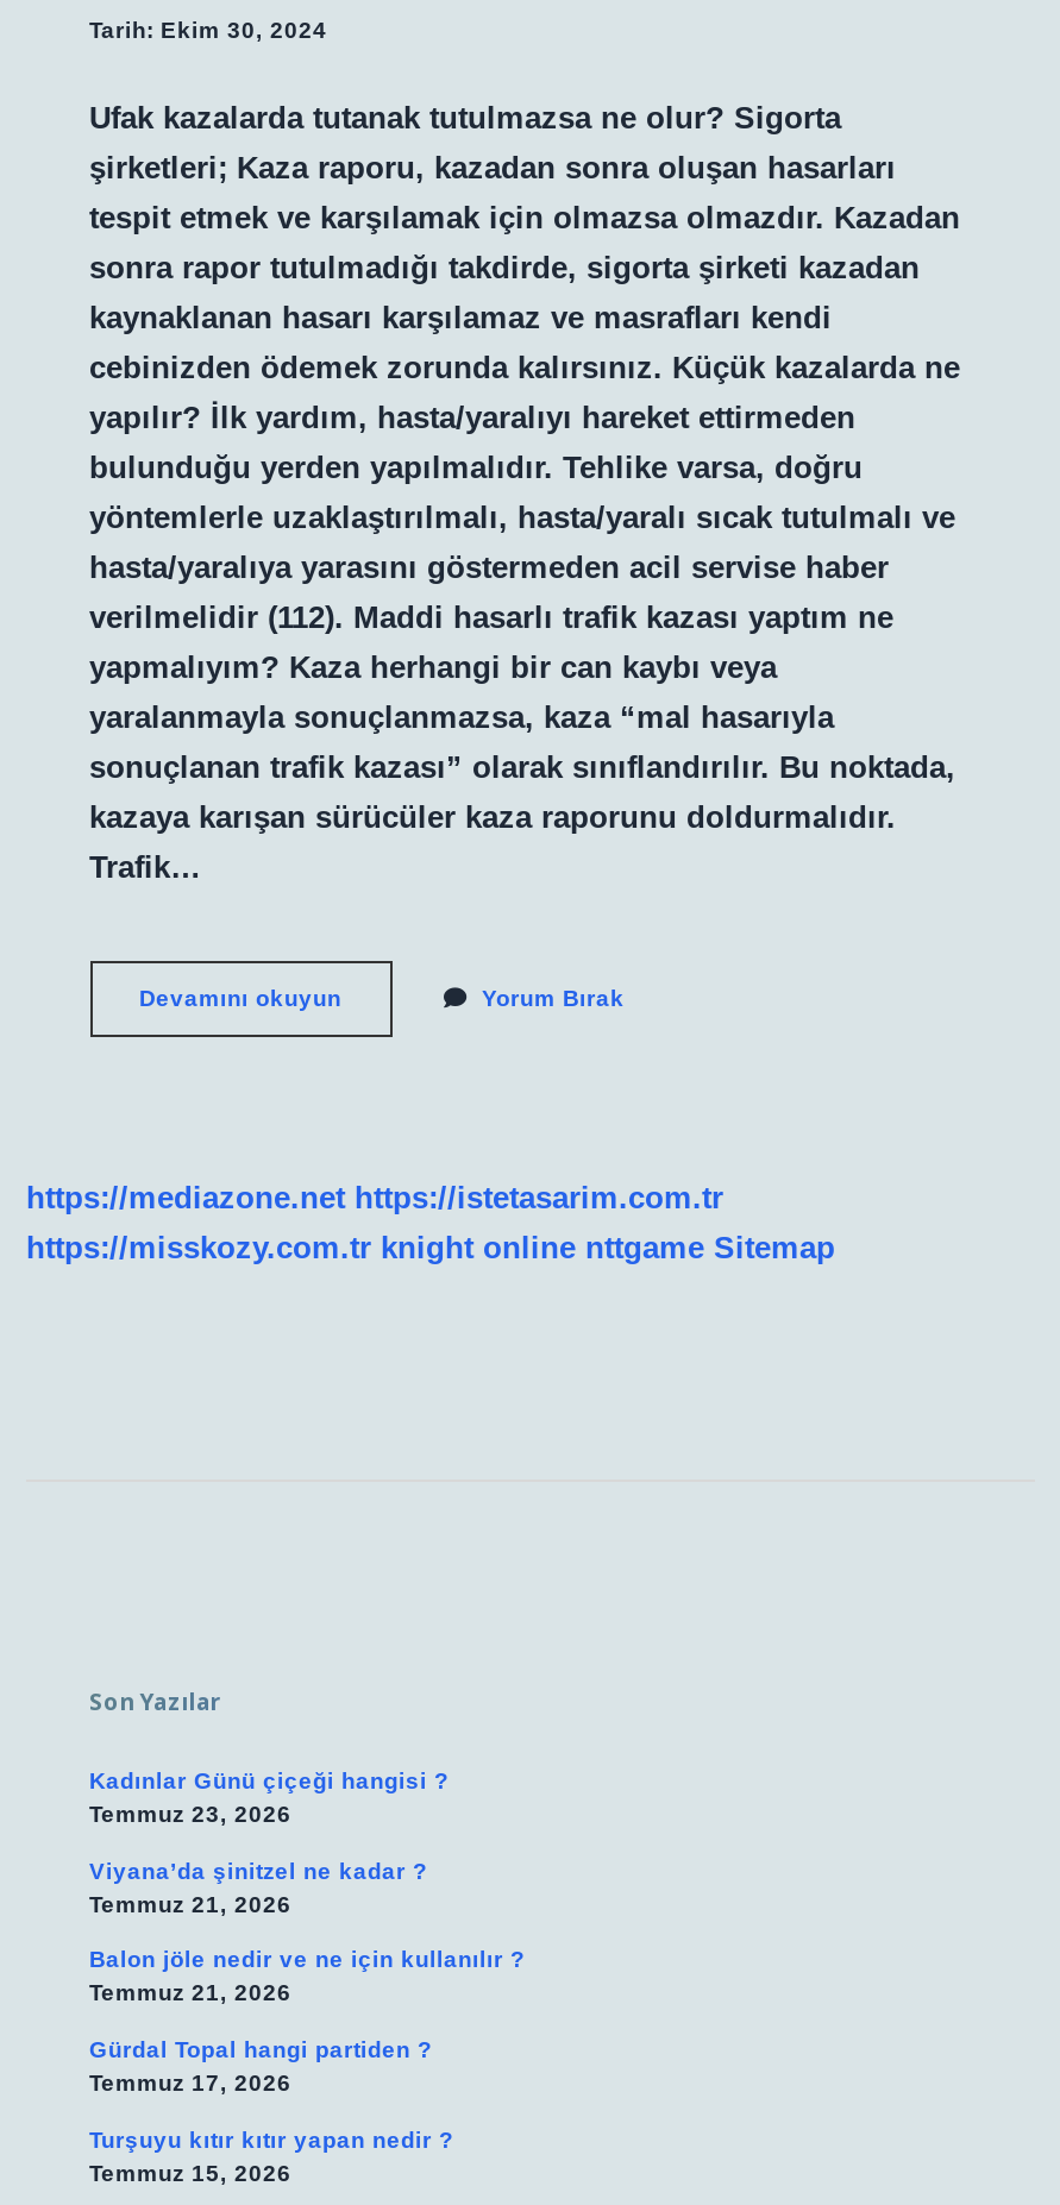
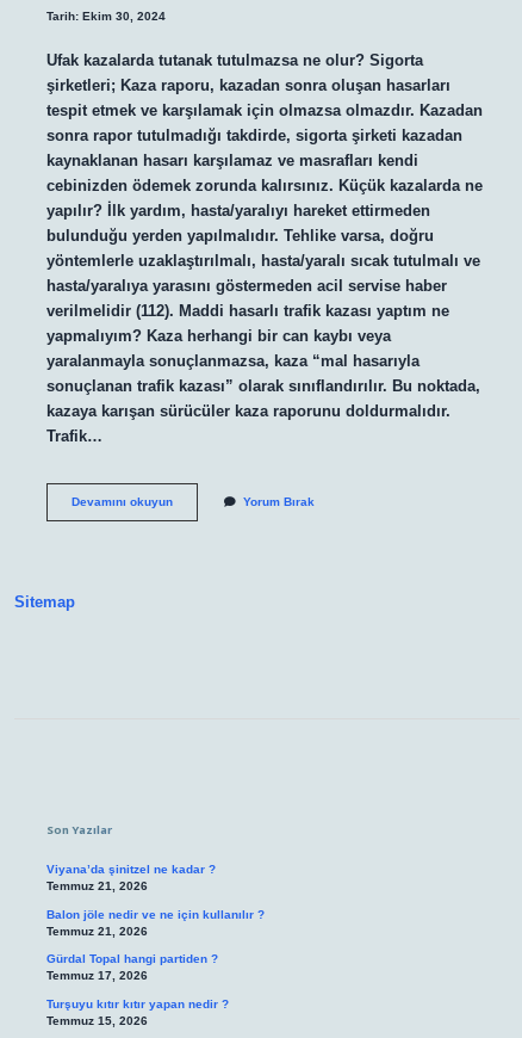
- https://mediazone.net https://istetasarim.com.tr
- https://misskozy.com.tr knight online nttgame Sitemap
+ Sitemap

- Kadınlar Günü çiçeği hangisi ?
- Temmuz 23, 2026
